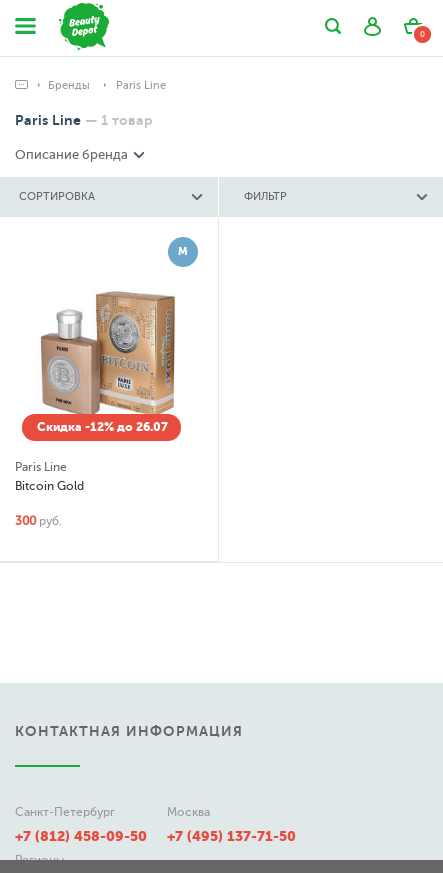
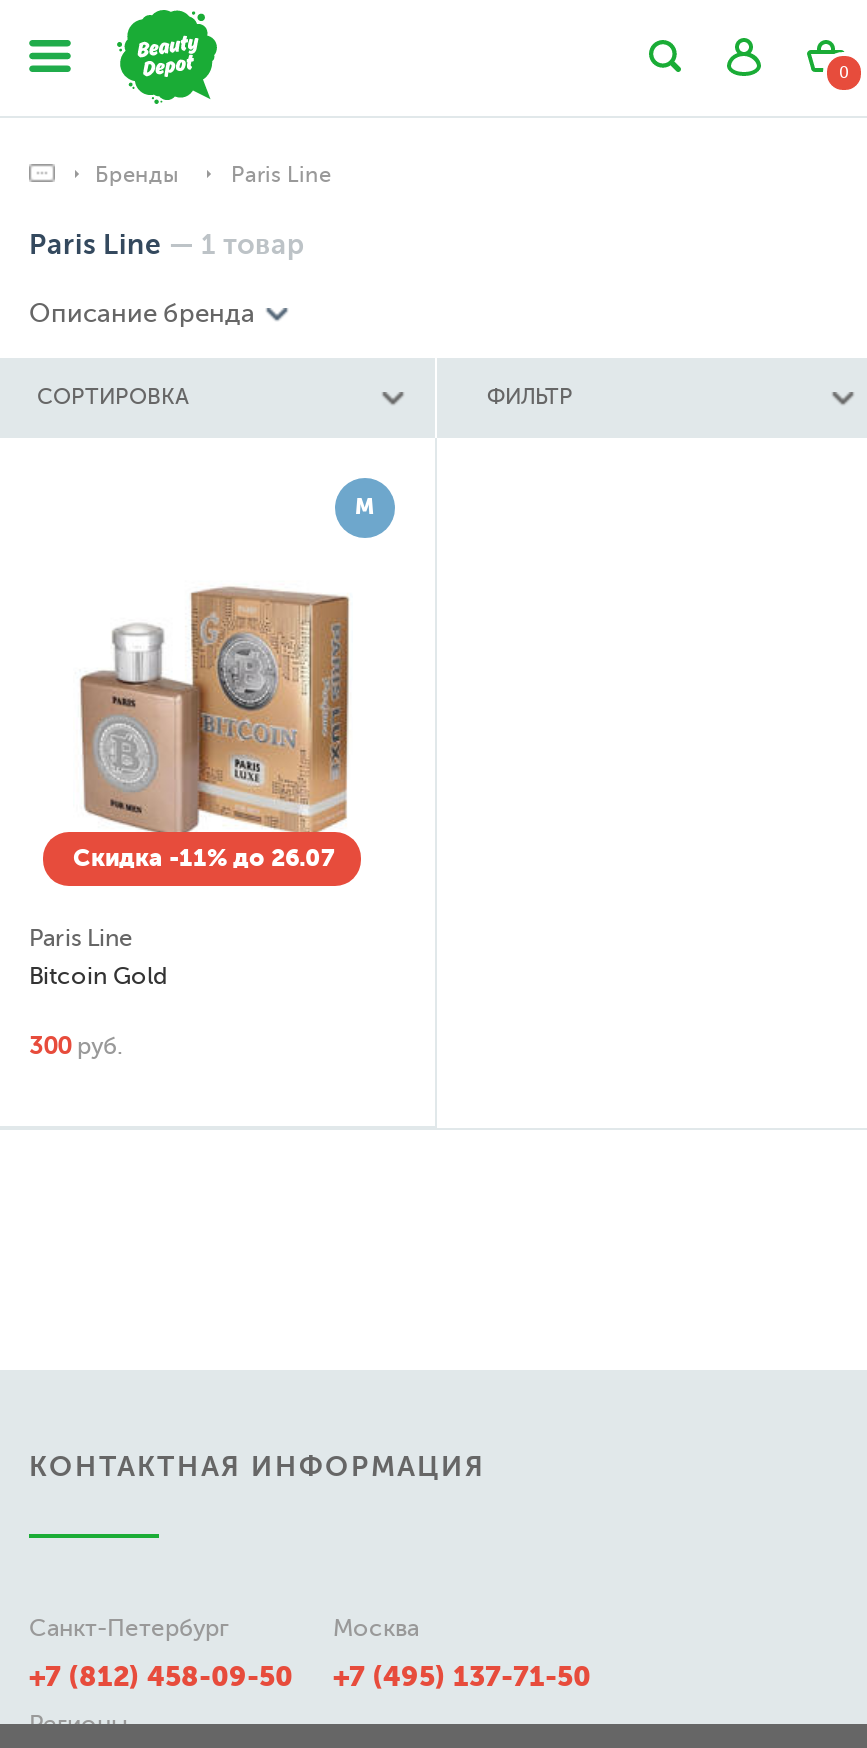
- Скидка -12% до 26.07
+ Скидка -11% до 26.07
